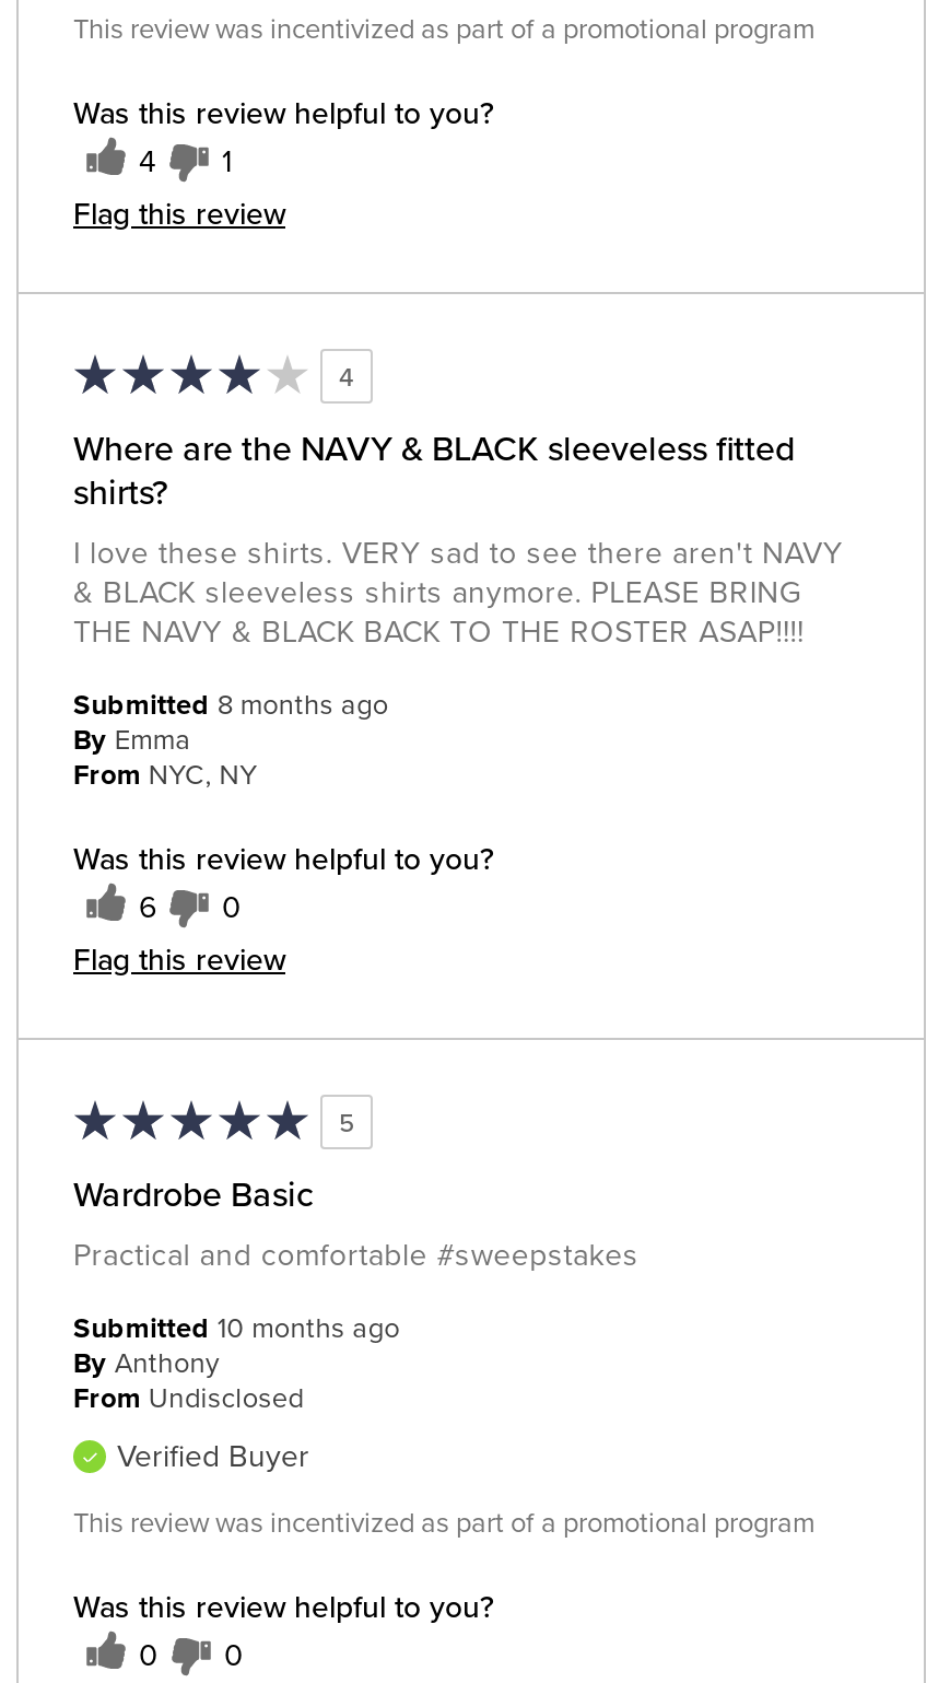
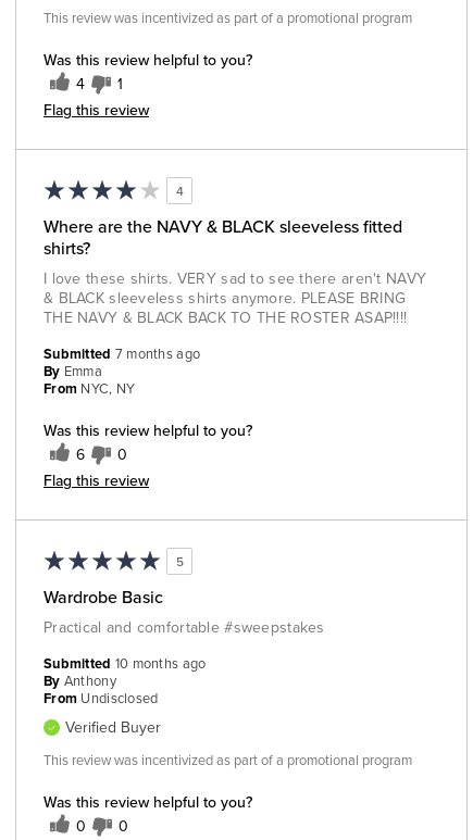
- Submitted 8 months ago
+ Submitted 7 months ago
